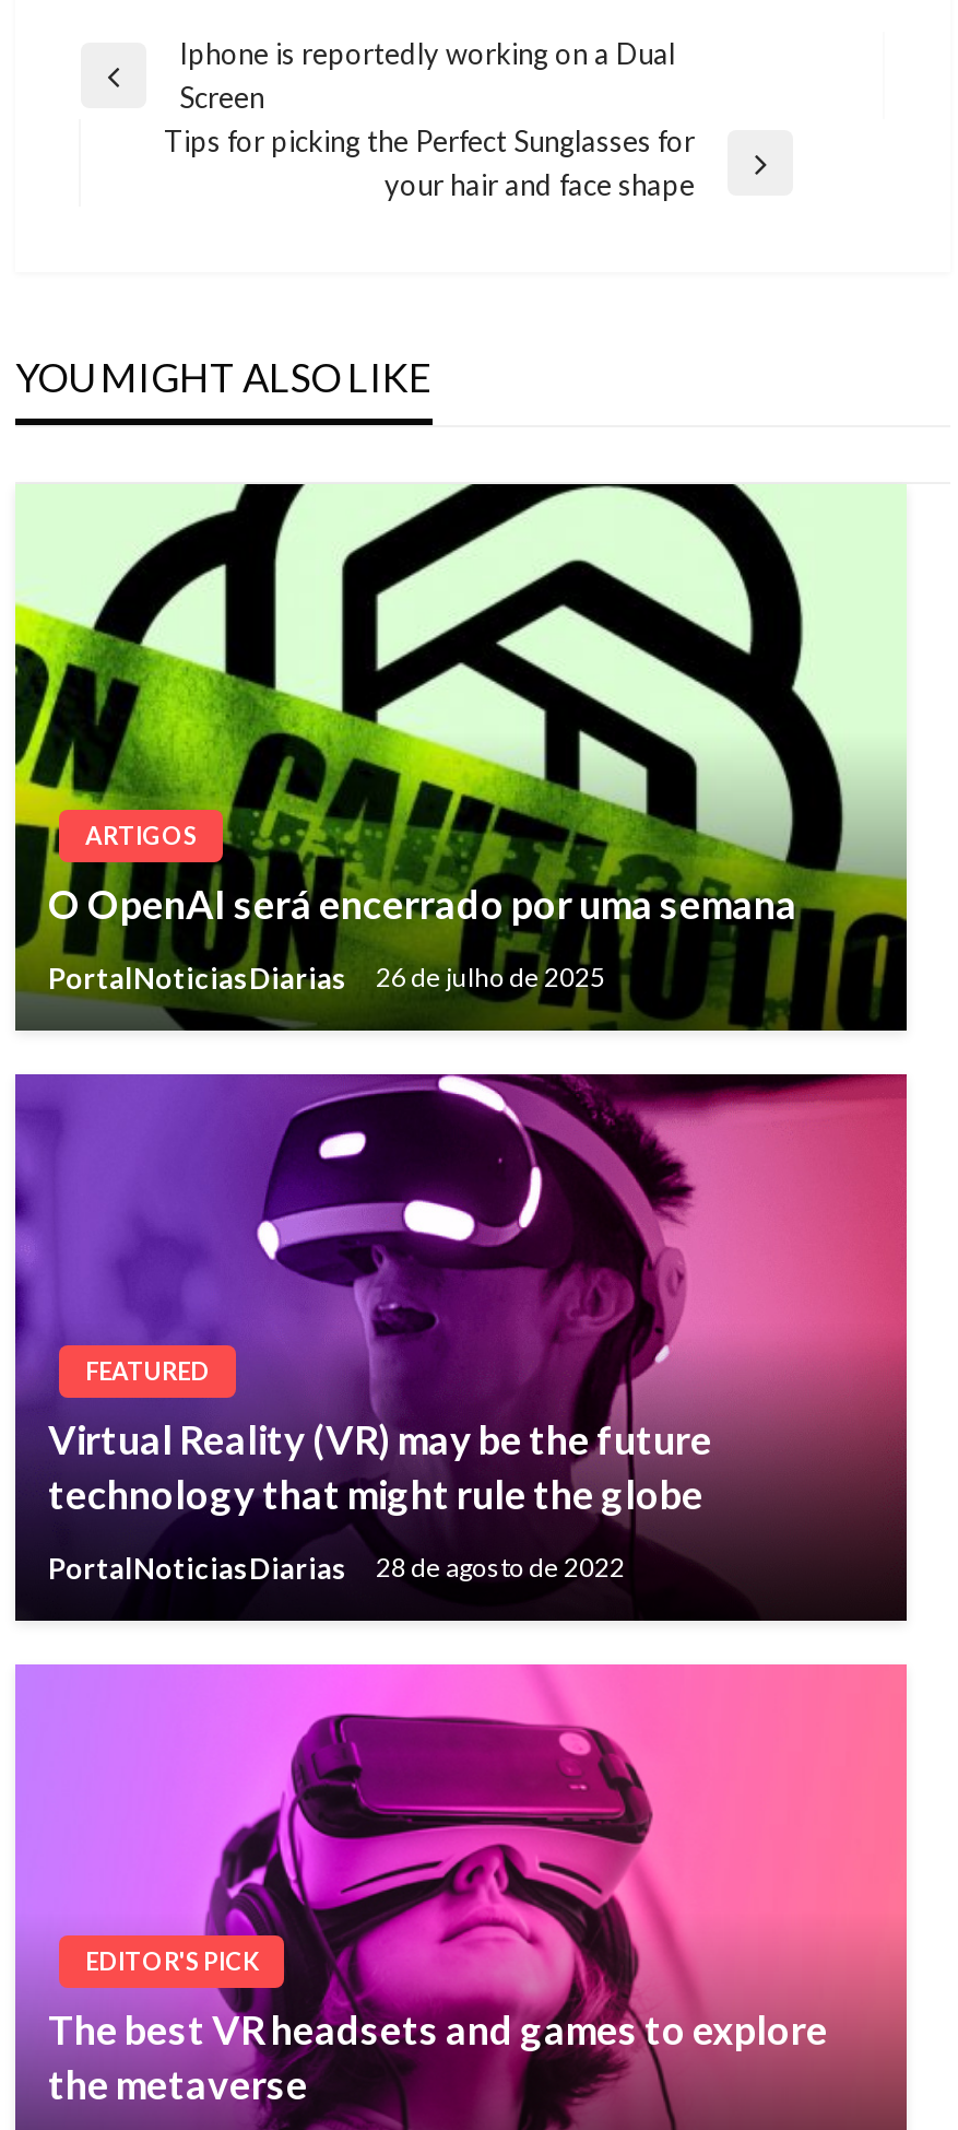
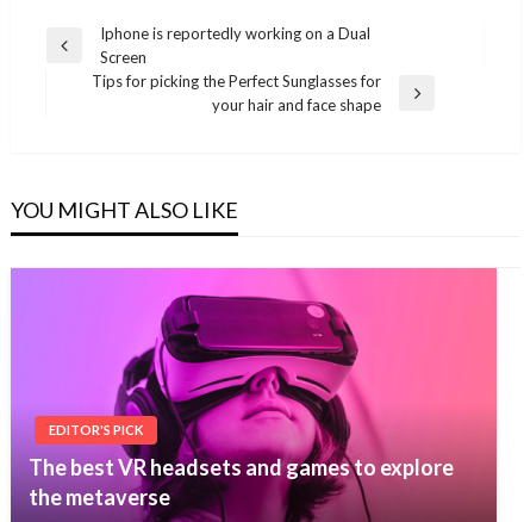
- [image]
- ARTIGOS
- O OpenAI será encerrado por uma semana
- PortalNoticiasDiarias
- 26 de julho de 2025

- [image]
- FEATURED
- Virtual Reality (VR) may be the future
- technology that might rule the globe
- PortalNoticiasDiarias
- 28 de agosto de 2022
